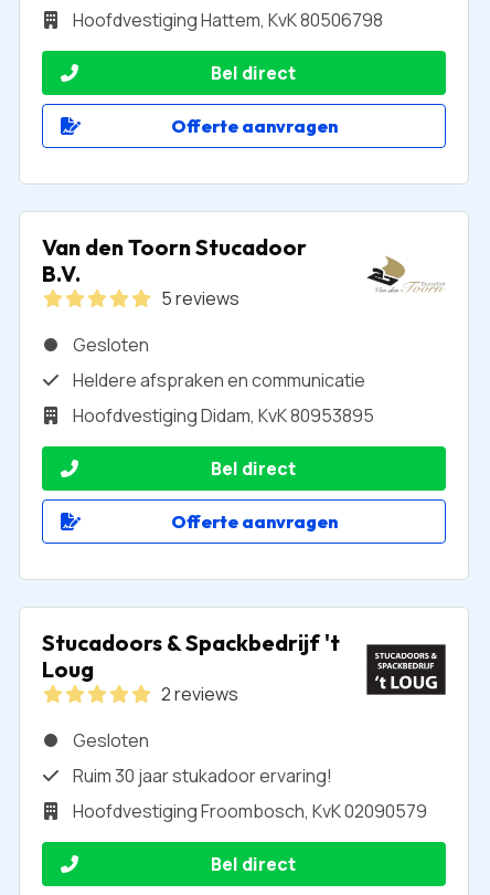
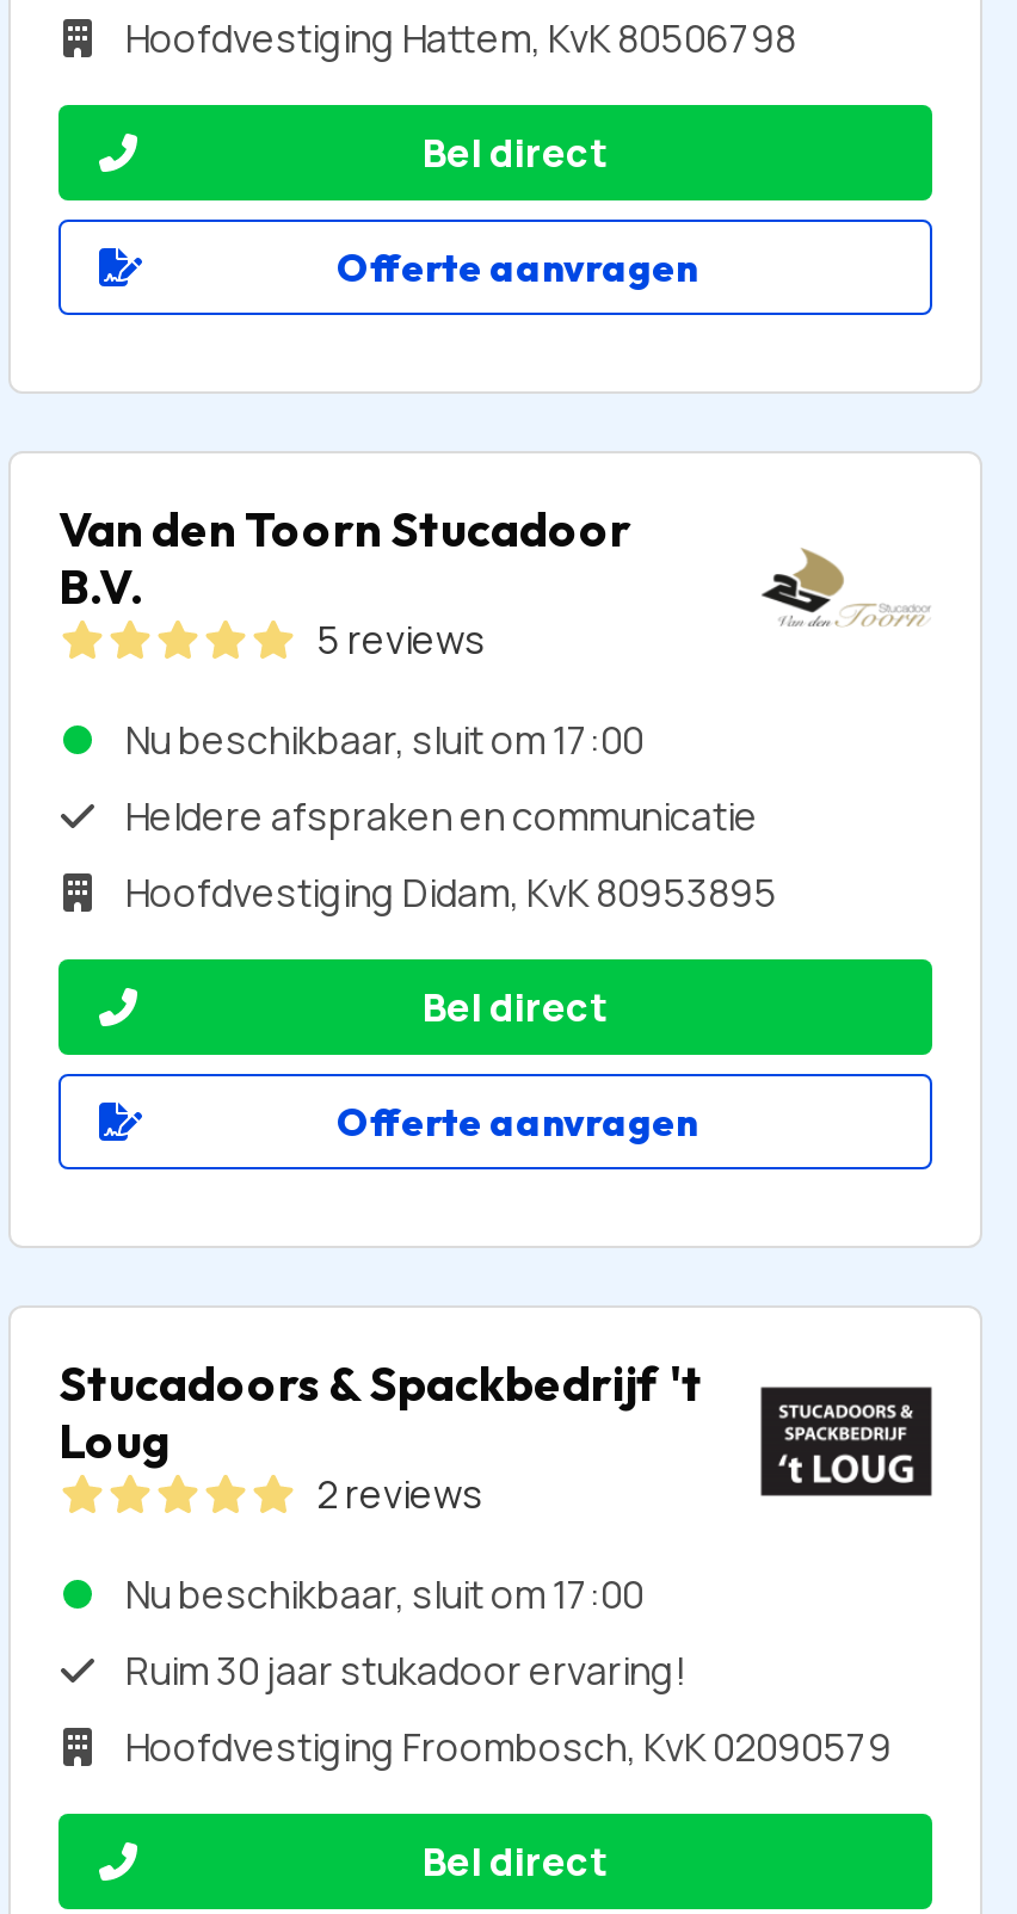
- Gesloten
+ Nu beschikbaar, sluit om 17:00

- Gesloten
+ Nu beschikbaar, sluit om 17:00
